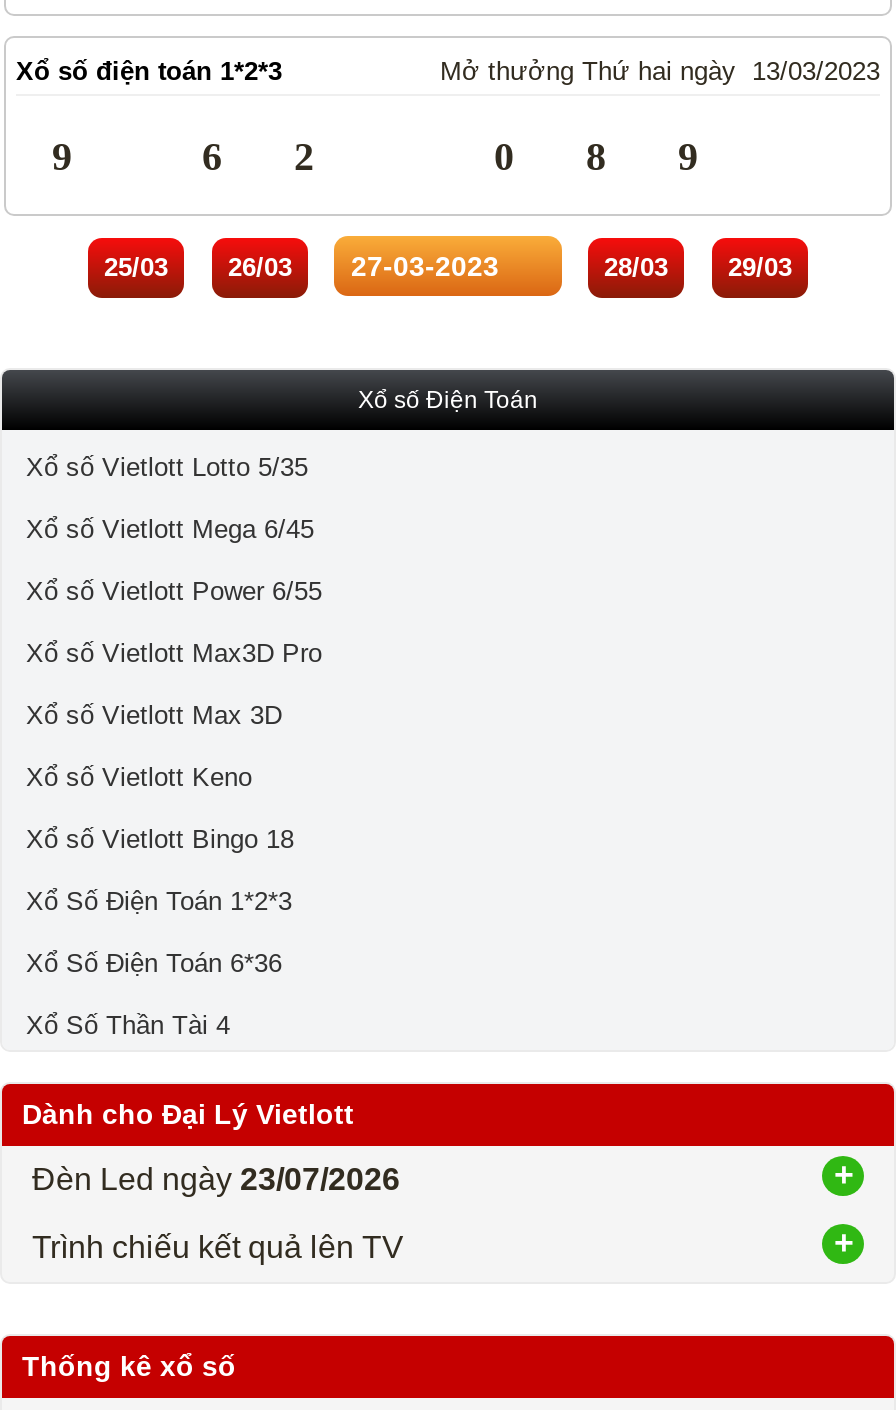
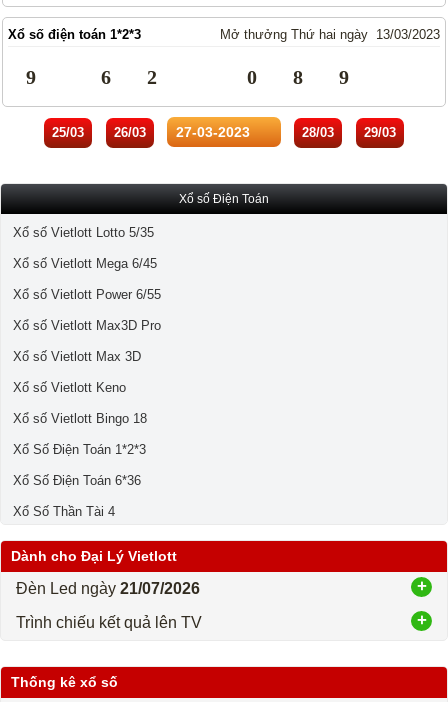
- Đèn Led ngày 23/07/2026
+ Đèn Led ngày 21/07/2026
